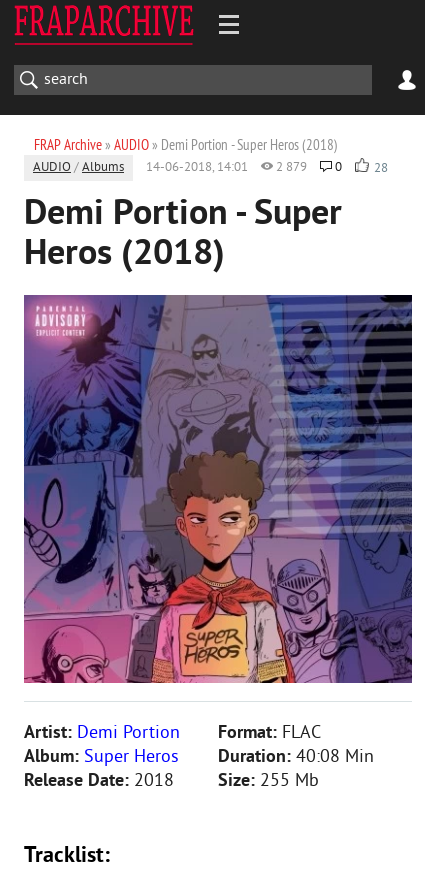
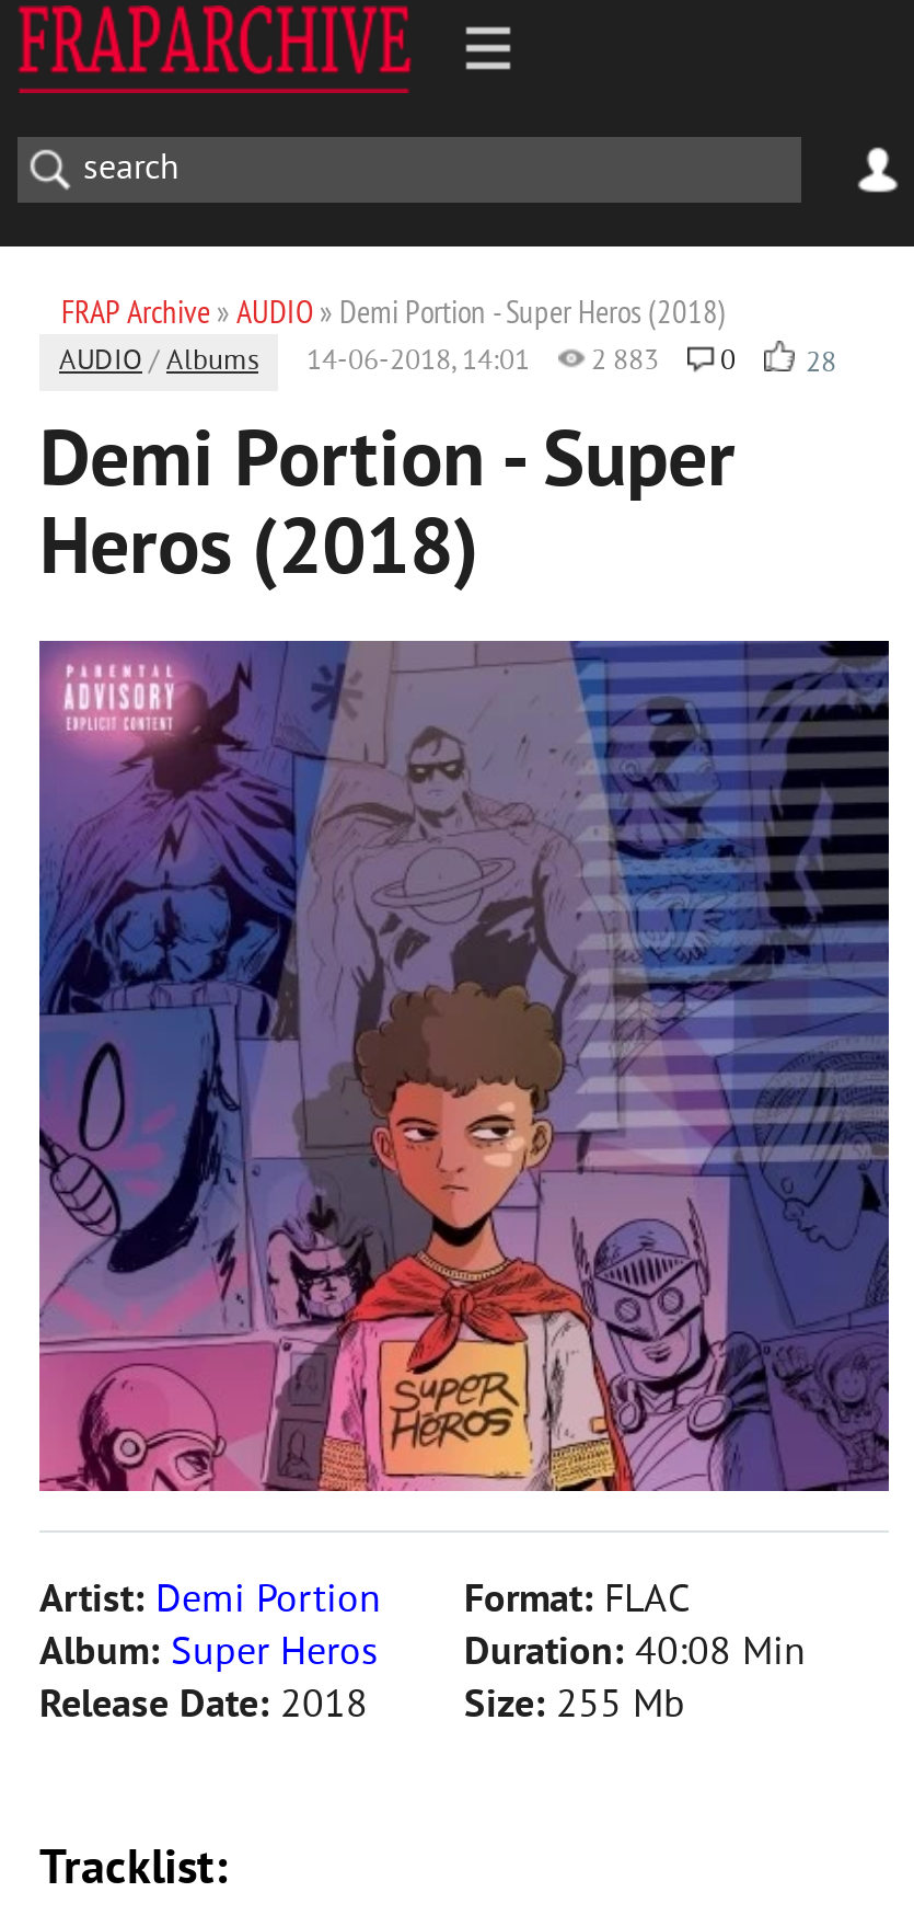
- AUDIO / Albums 14-06-2018, 14:01 2 879 0 28
+ AUDIO / Albums 14-06-2018, 14:01 2 883 0 28
